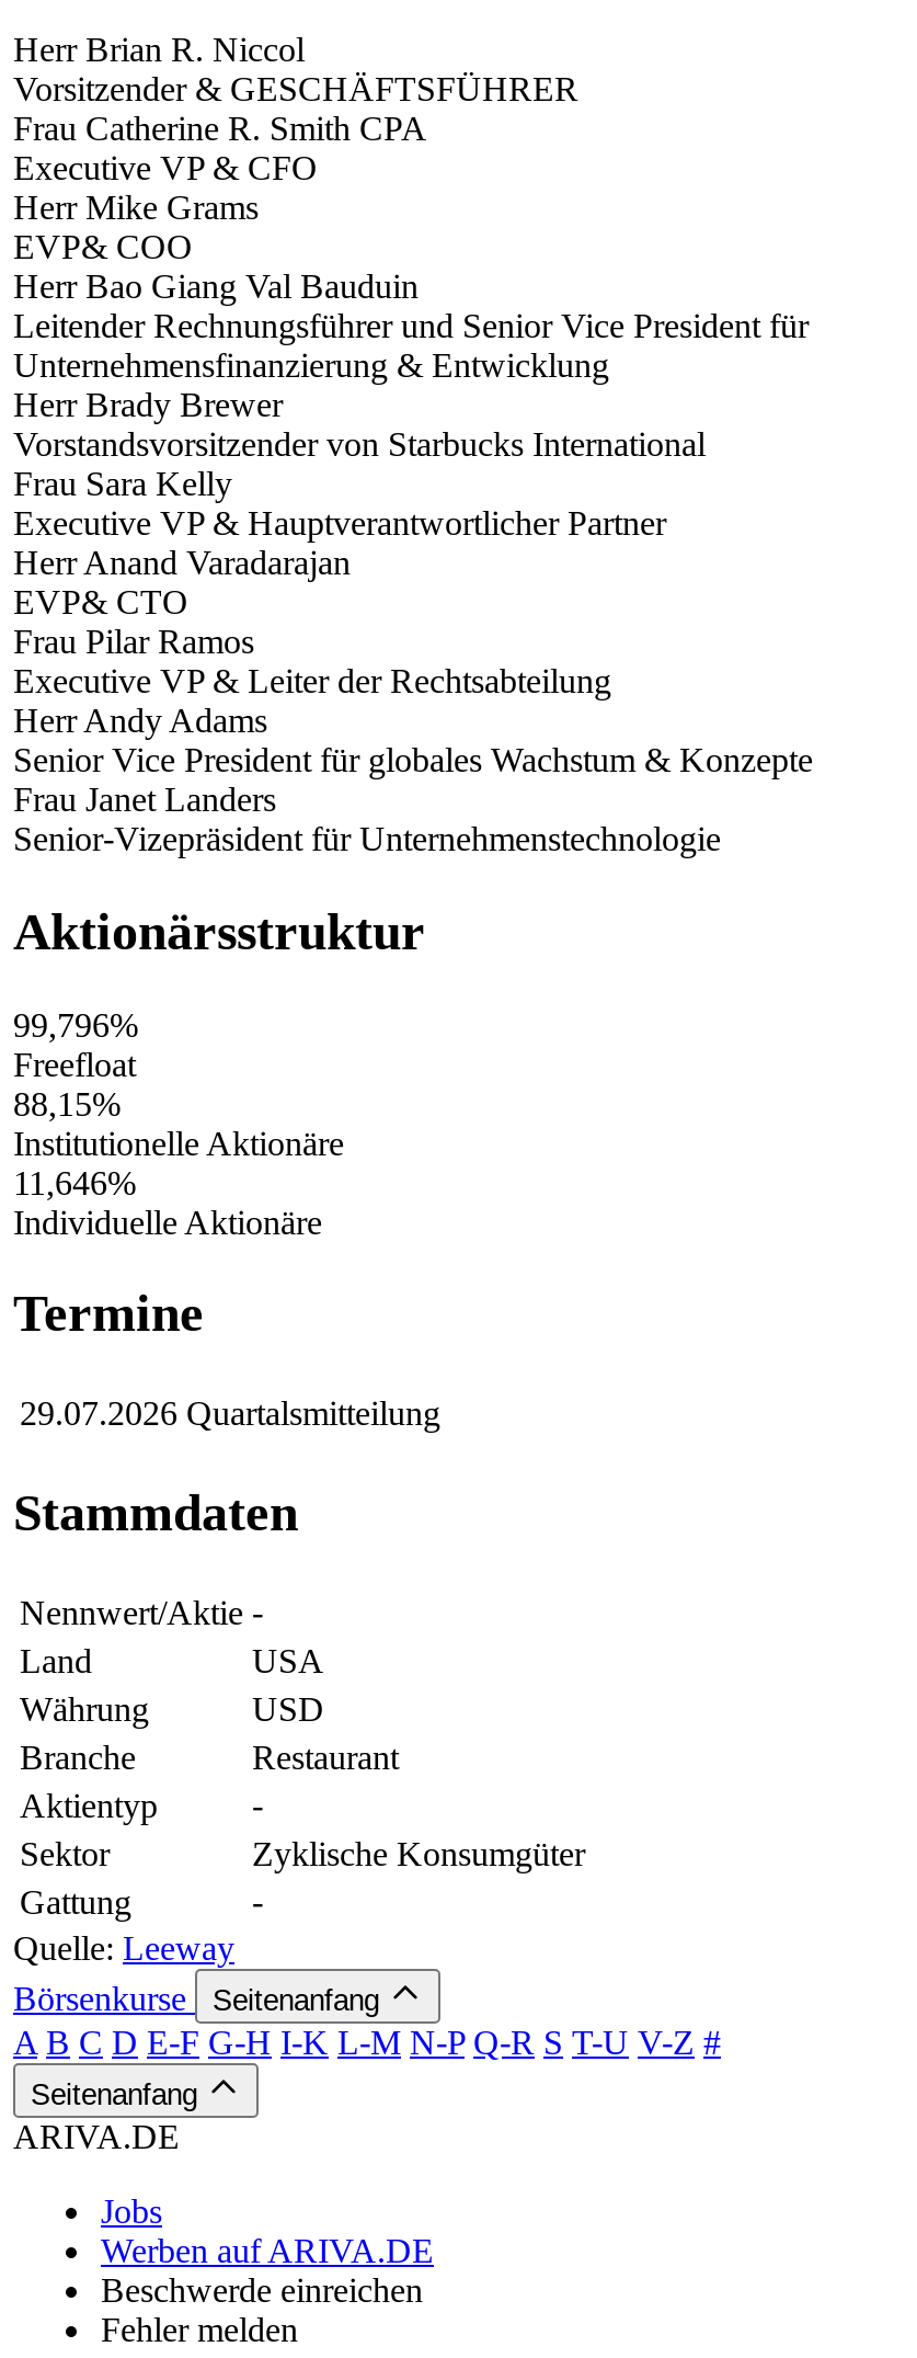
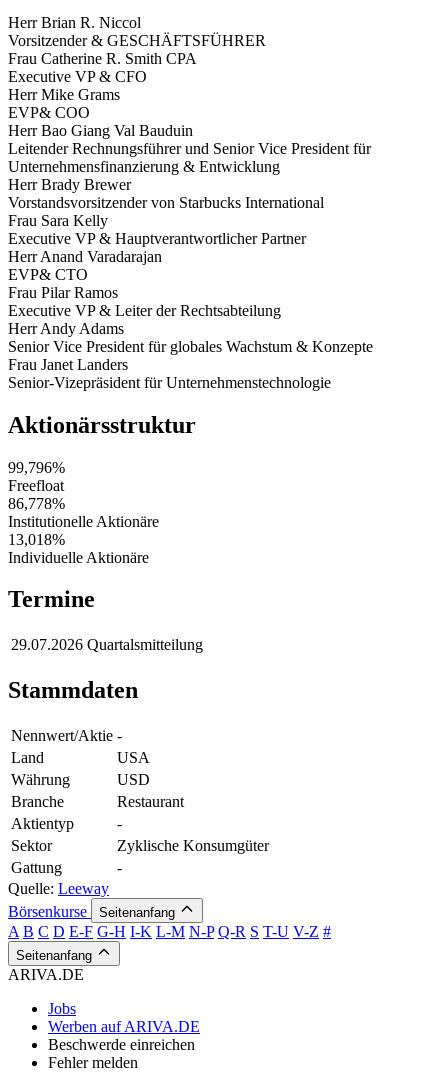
- 88,15%
+ 86,778%

- 11,646%
+ 13,018%
